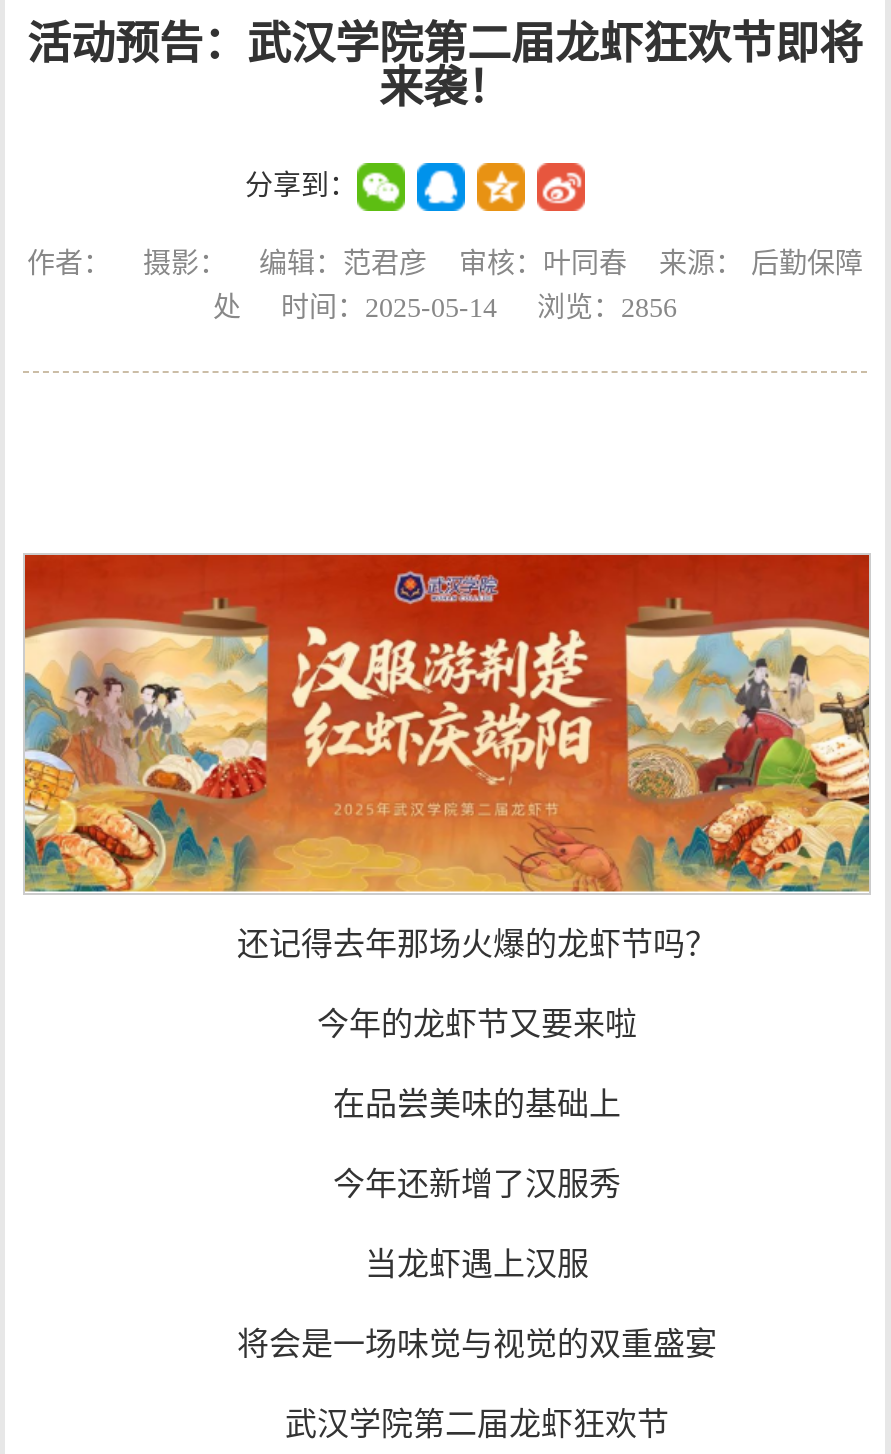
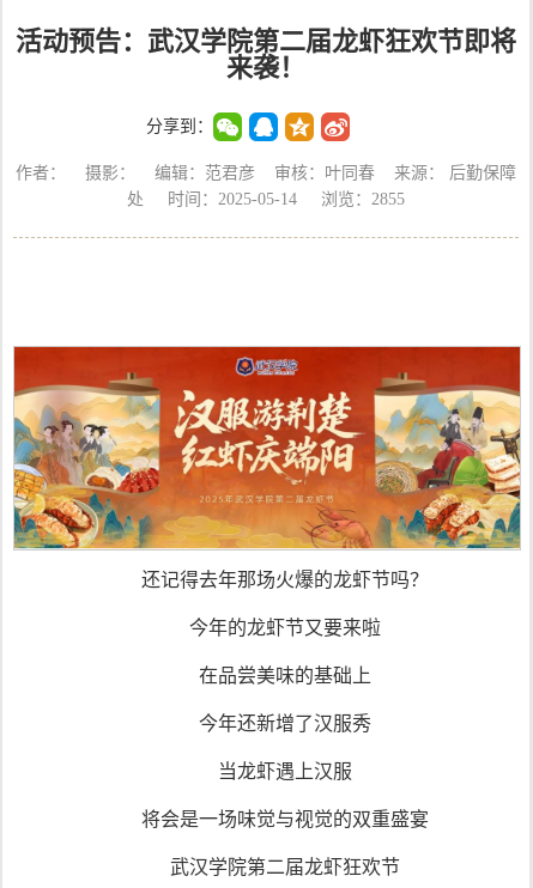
- 处 时间：2025-05-14 浏览：2856
+ 处 时间：2025-05-14 浏览：2855
